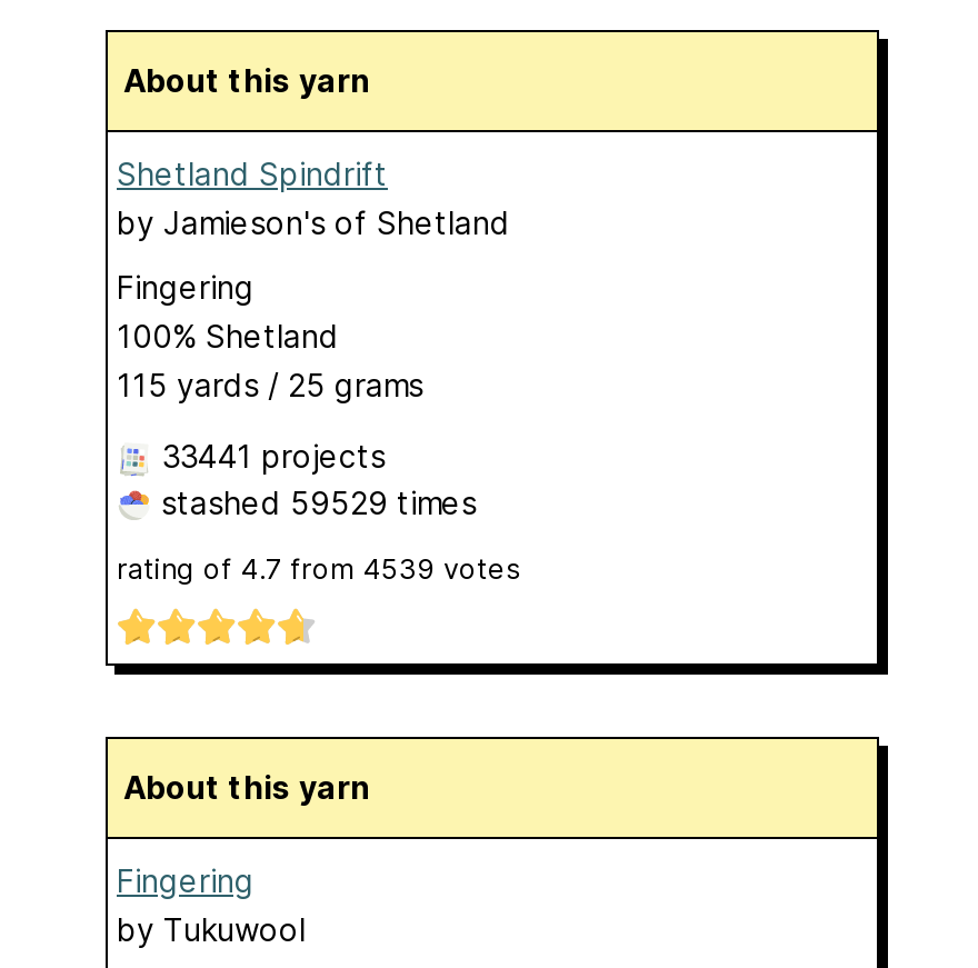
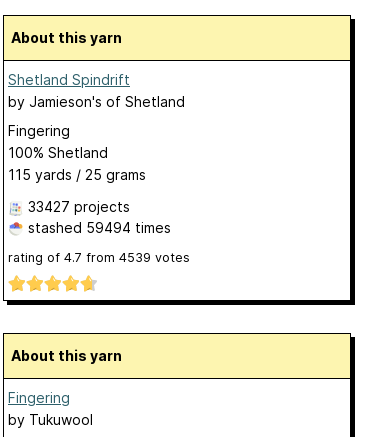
- 33441 projects
+ 33427 projects

- stashed 59529 times
+ stashed 59494 times
